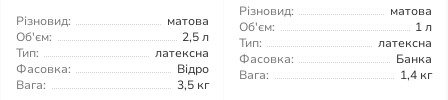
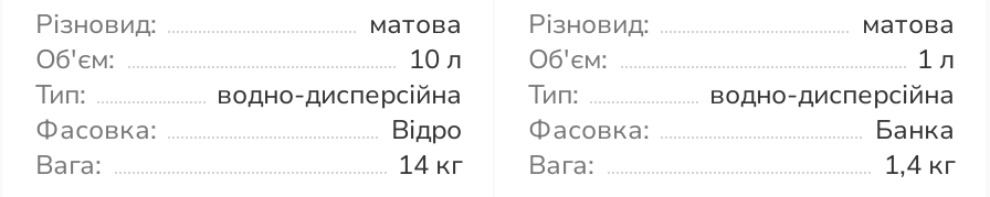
- 2,5 л
+ 10 л

- латексна
+ водно-дисперсійна

- латексна
+ водно-дисперсійна

- 3,5 кг
+ 14 кг
